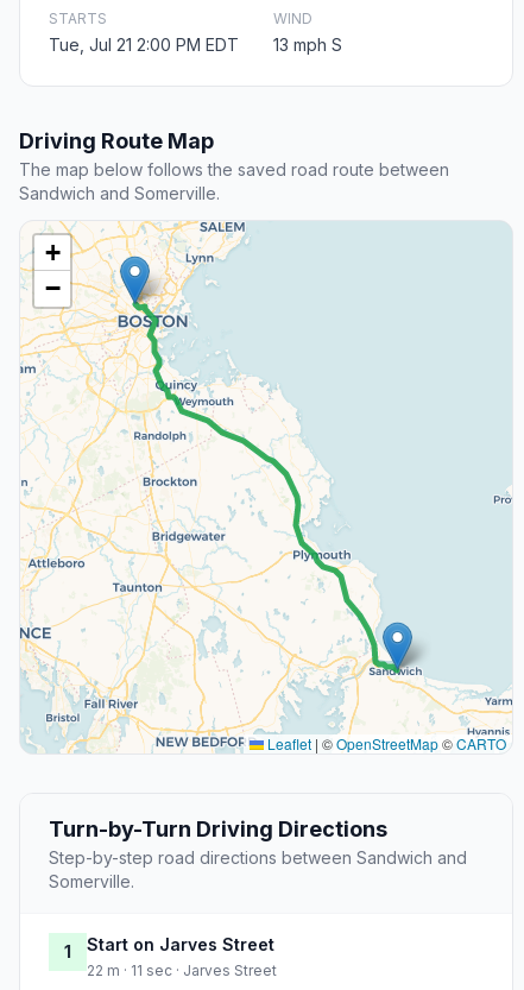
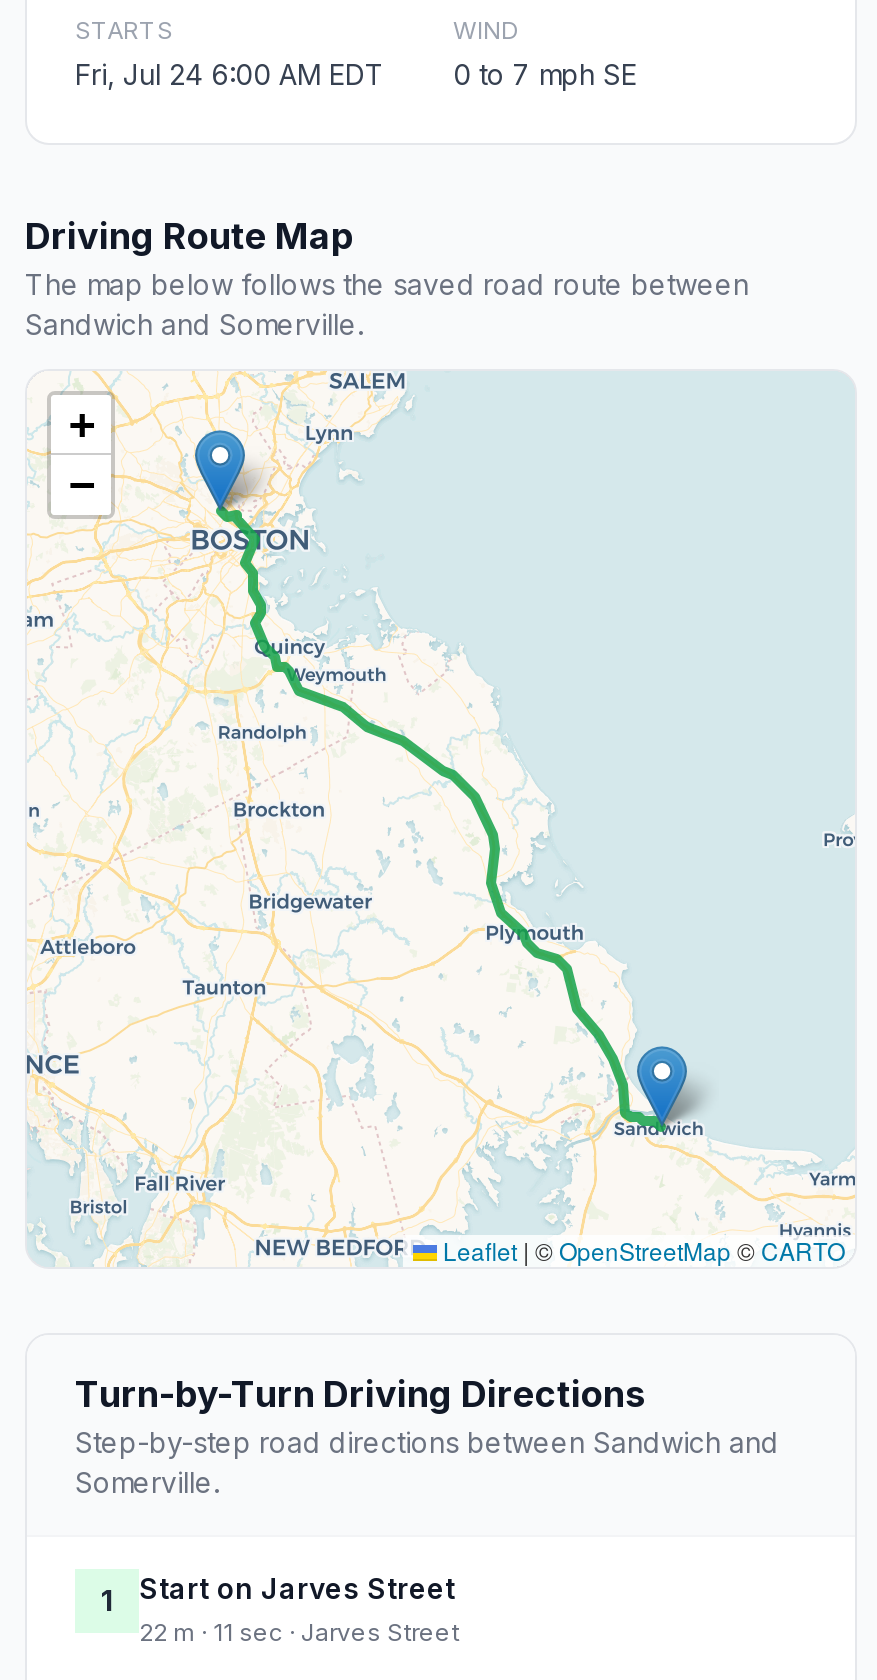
- Tue, Jul 21 2:00 PM EDT
+ Fri, Jul 24 6:00 AM EDT

- 13 mph S
+ 0 to 7 mph SE
